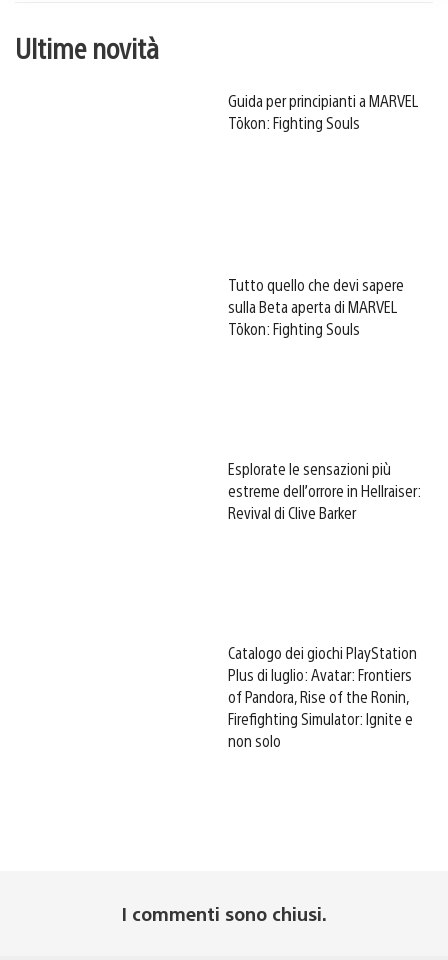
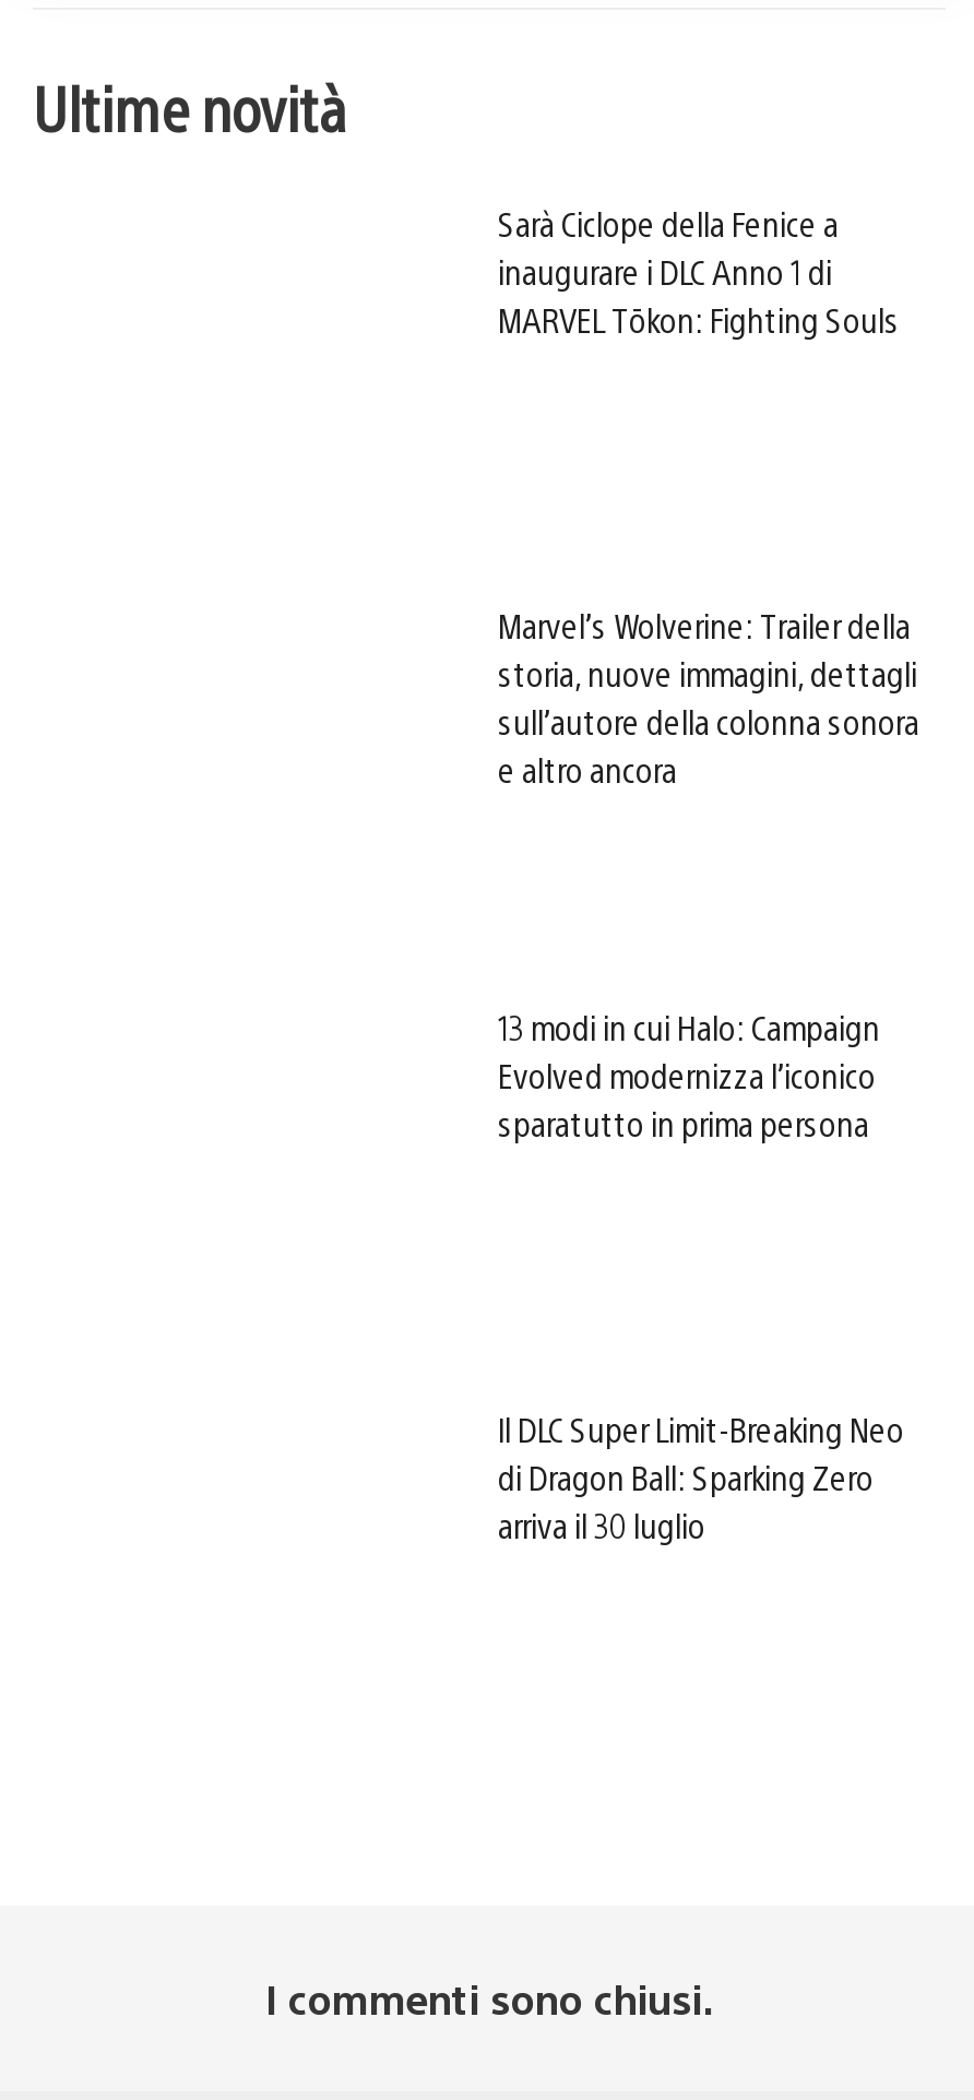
- Guida per principianti a MARVEL
- Tōkon: Fighting Souls
+ Sarà Ciclope della Fenice a
+ inaugurare i DLC Anno 1 di
+ MARVEL Tōkon: Fighting Souls

- Tutto quello che devi sapere
- sulla Beta aperta di MARVEL
- Tōkon: Fighting Souls
+ Marvel’s Wolverine: Trailer della
+ storia, nuove immagini, dettagli
+ sull’autore della colonna sonora
+ e altro ancora

- Esplorate le sensazioni più
- estreme dell’orrore in Hellraiser:
- Revival di Clive Barker
+ 13 modi in cui Halo: Campaign
+ Evolved modernizza l’iconico
+ sparatutto in prima persona

- Catalogo dei giochi PlayStation
- Plus di luglio: Avatar: Frontiers
- of Pandora, Rise of the Ronin,
- Firefighting Simulator: Ignite e
- non solo
+ Il DLC Super Limit-Breaking Neo
+ di Dragon Ball: Sparking Zero
+ arriva il 30 luglio
